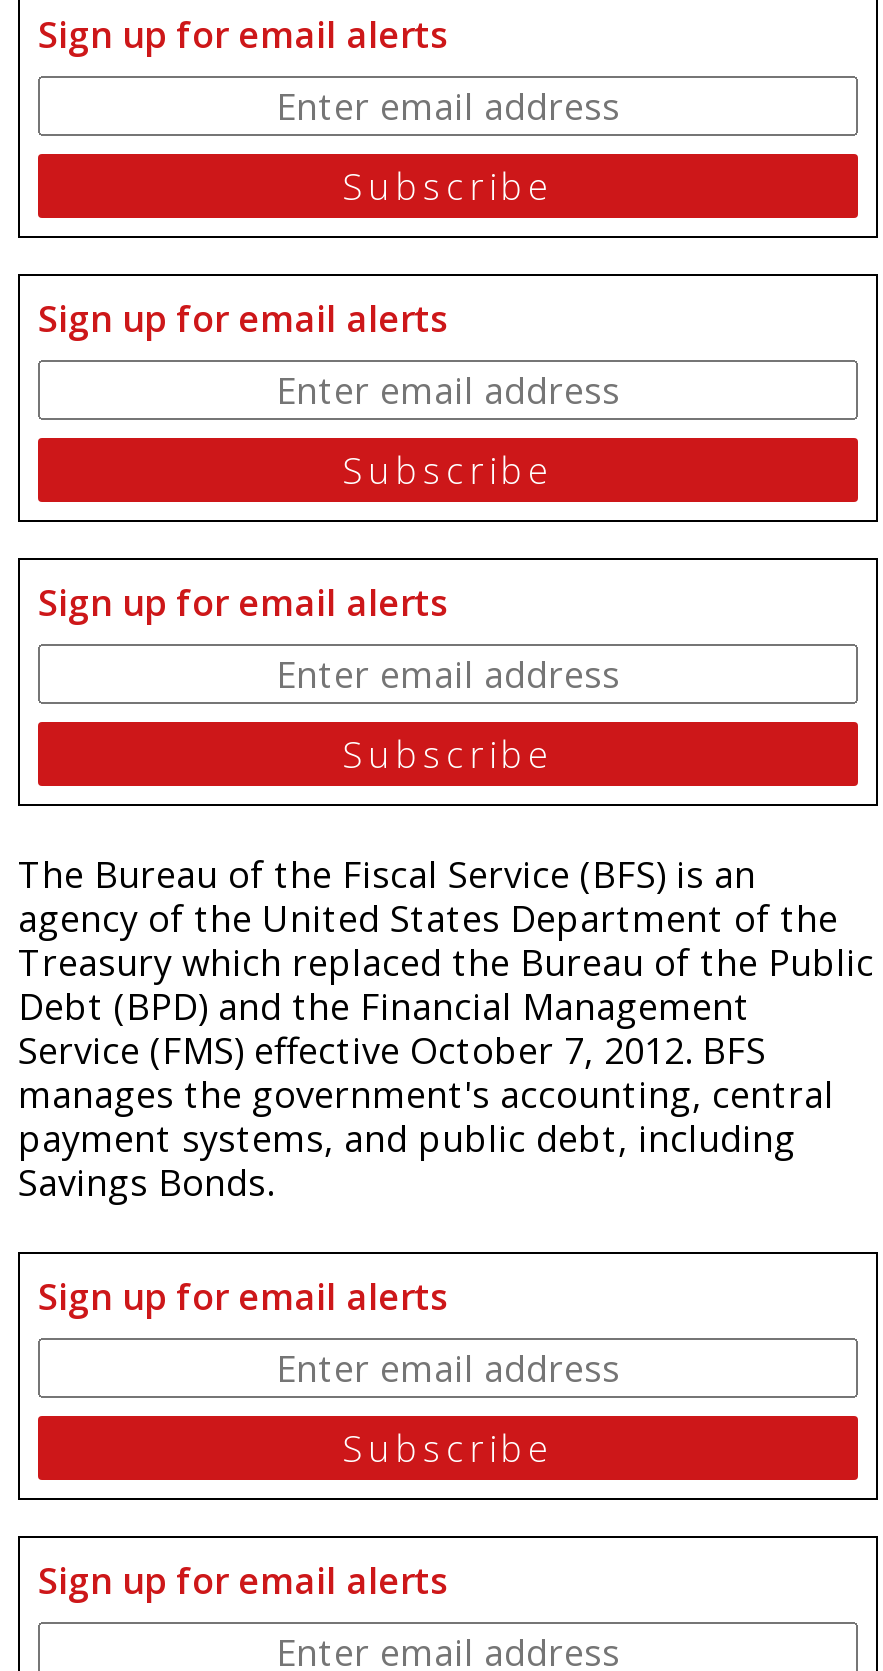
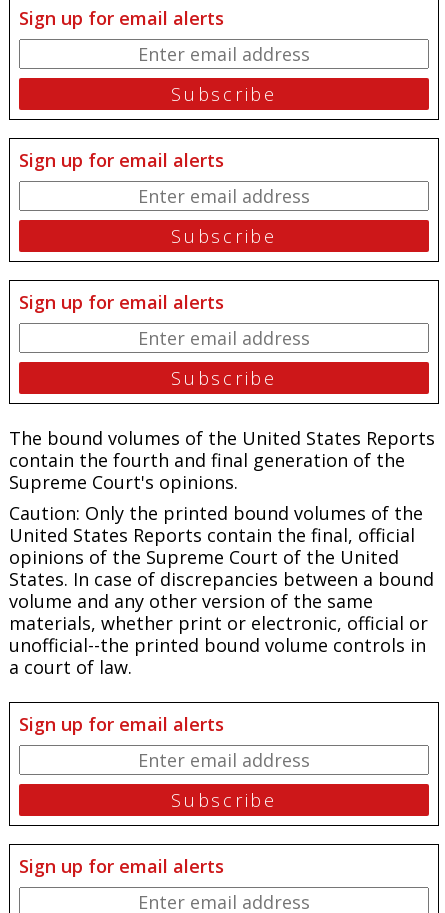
- The Bureau of the Fiscal Service (BFS) is an
- agency of the United States Department of the
- Treasury which replaced the Bureau of the Public
- Debt (BPD) and the Financial Management
- Service (FMS) effective October 7, 2012. BFS
- manages the government's accounting, central
- payment systems, and public debt, including
- Savings Bonds.
+ The bound volumes of the United States Reports
+ contain the fourth and final generation of the
+ Supreme Court's opinions.
+ Caution: Only the printed bound volumes of the
+ United States Reports contain the final, official
+ opinions of the Supreme Court of the United
+ States. In case of discrepancies between a bound
+ volume and any other version of the same
+ materials, whether print or electronic, official or
+ unofficial--the printed bound volume controls in
+ a court of law.
